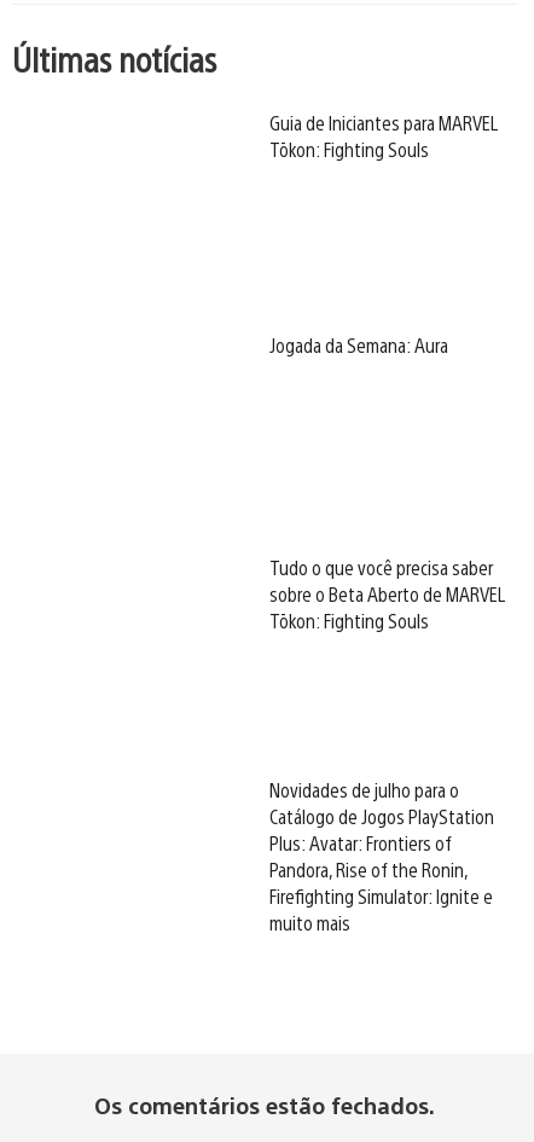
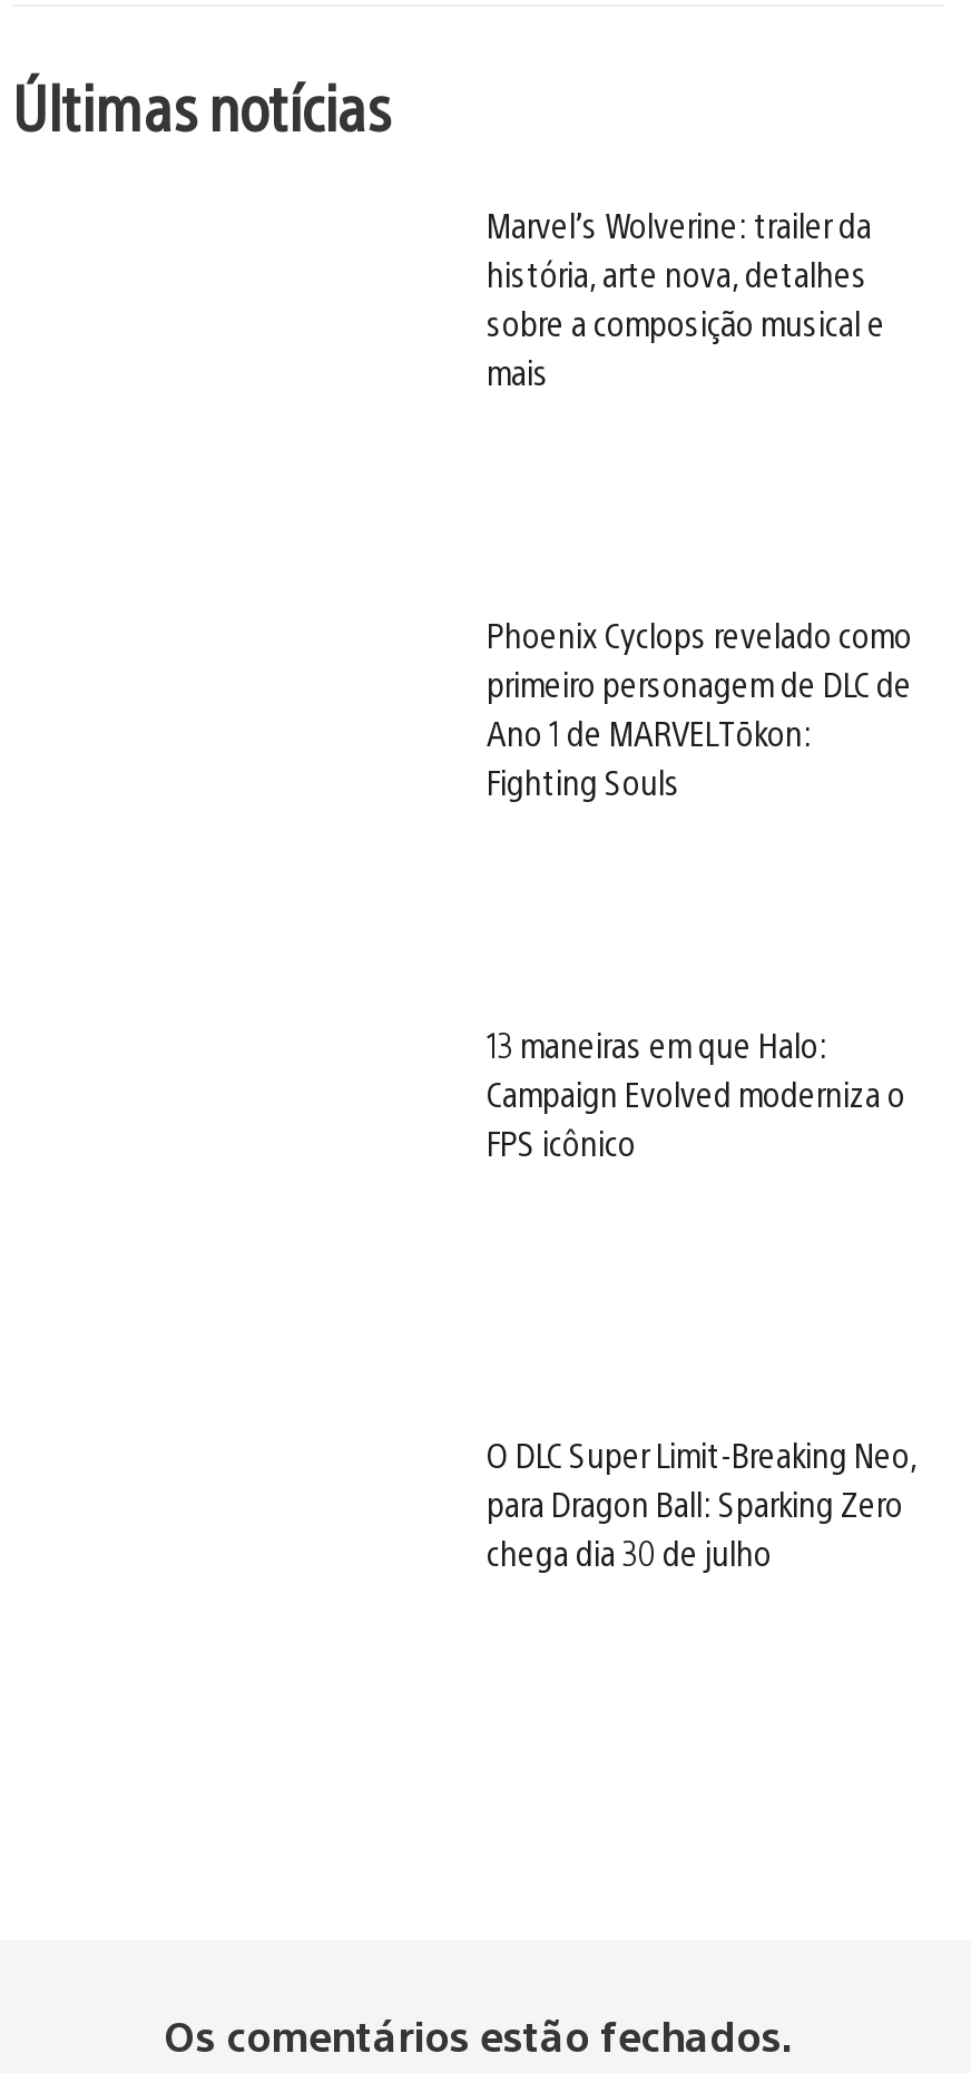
- Guia de Iniciantes para MARVEL
- Tōkon: Fighting Souls
+ Marvel’s Wolverine: trailer da
+ história, arte nova, detalhes
+ sobre a composição musical e
+ mais

- Jogada da Semana: Aura
+ Phoenix Cyclops revelado como
+ primeiro personagem de DLC de
+ Ano 1 de MARVEL Tōkon:
+ Fighting Souls

- Tudo o que você precisa saber
- sobre o Beta Aberto de MARVEL
- Tōkon: Fighting Souls
+ 13 maneiras em que Halo:
+ Campaign Evolved moderniza o
+ FPS icônico

- Novidades de julho para o
- Catálogo de Jogos PlayStation
- Plus: Avatar: Frontiers of
- Pandora, Rise of the Ronin,
- Firefighting Simulator: Ignite e
- muito mais
+ O DLC Super Limit-Breaking Neo,
+ para Dragon Ball: Sparking Zero
+ chega dia 30 de julho
